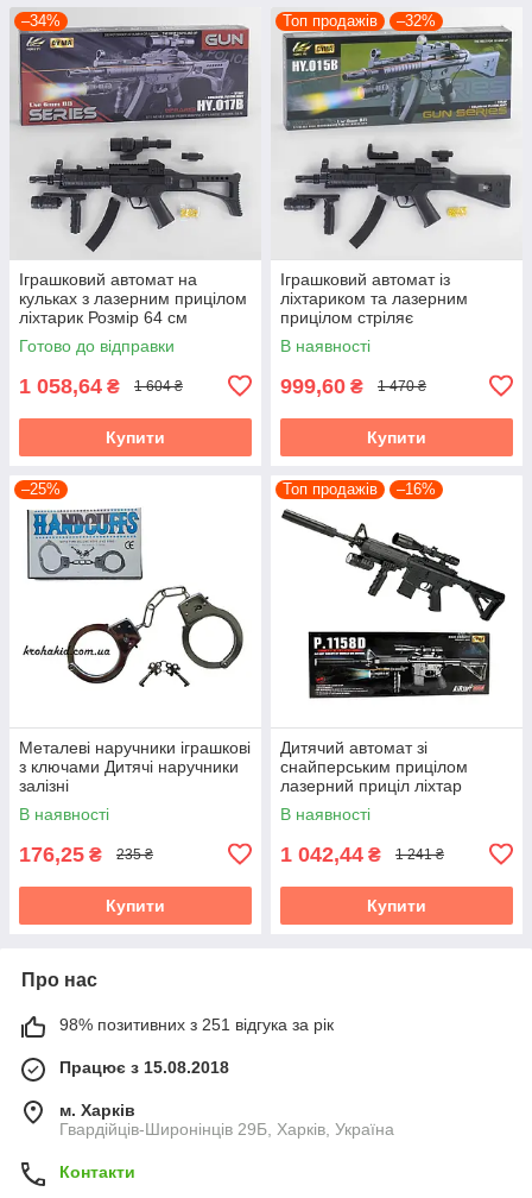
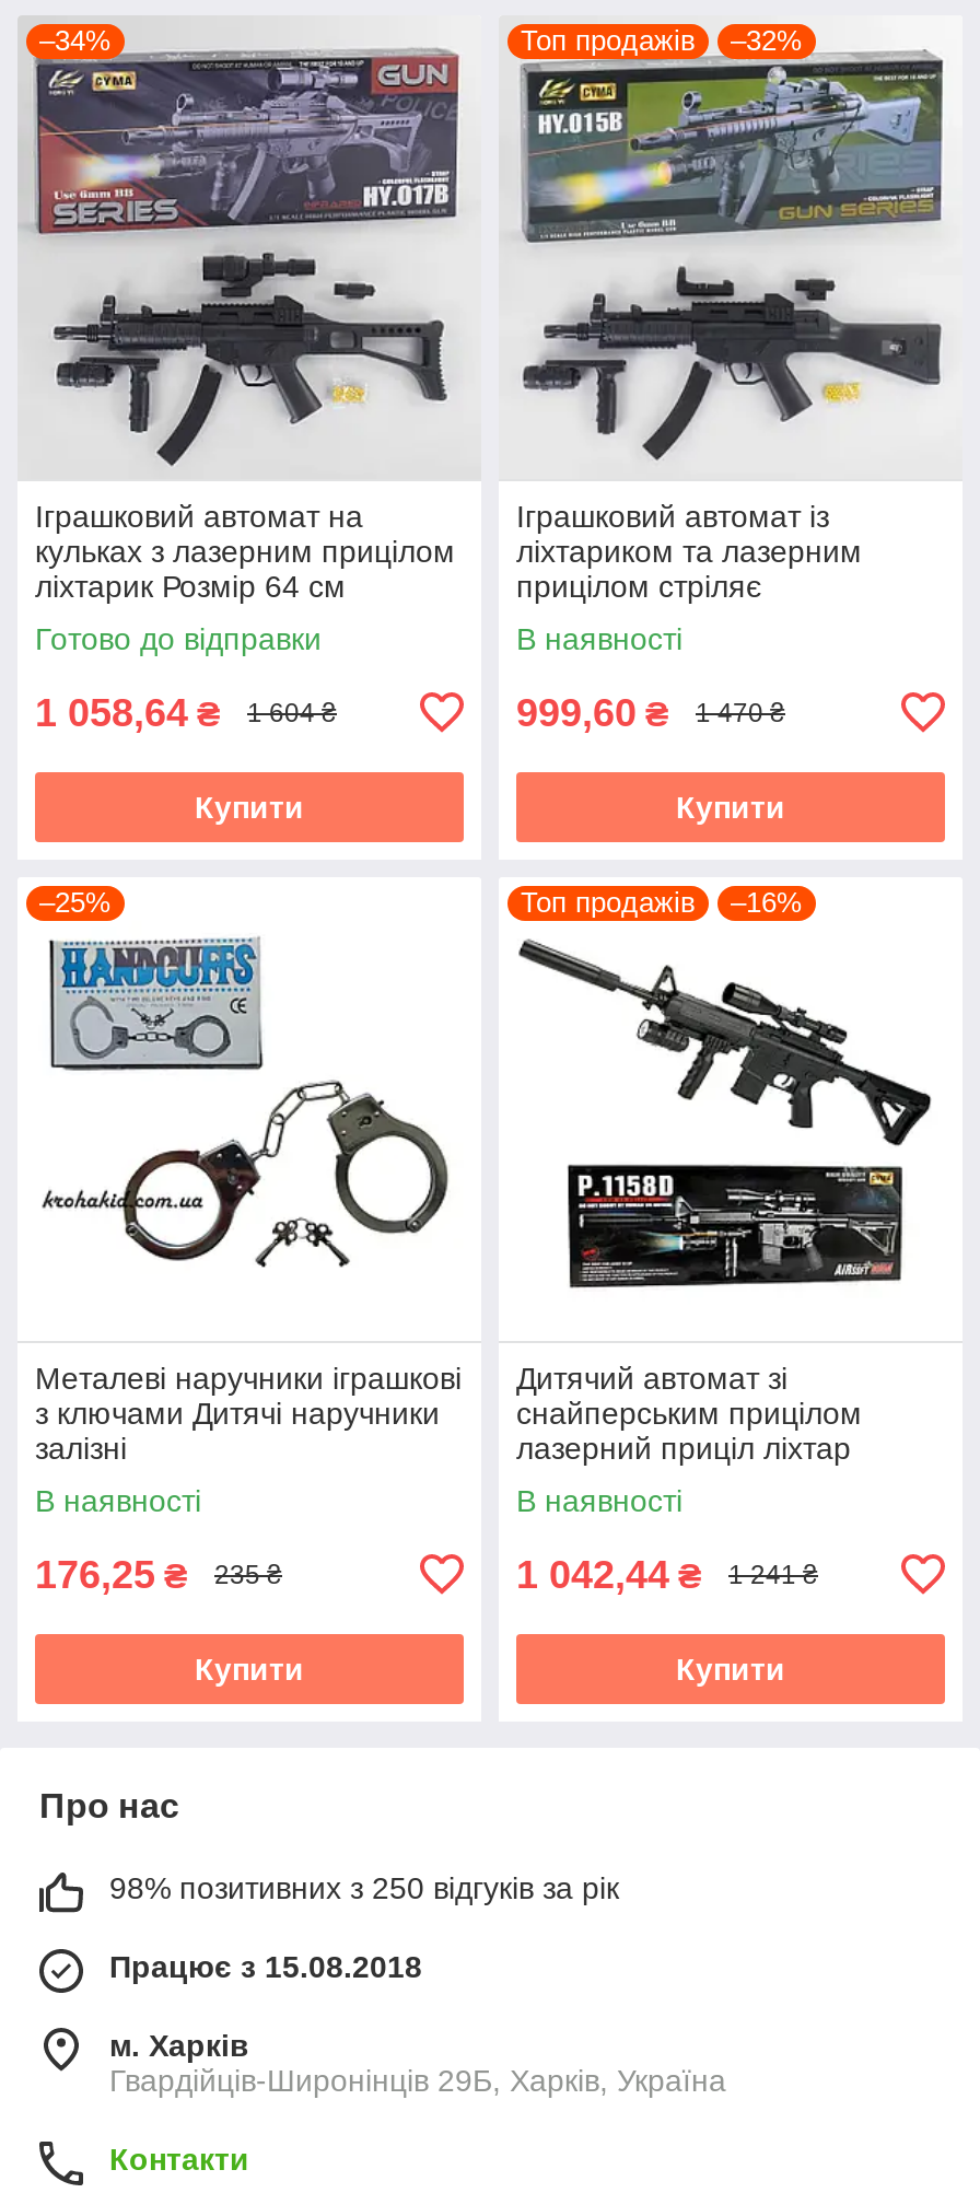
- 98% позитивних з 251 відгука за рік
+ 98% позитивних з 250 відгуків за рік
